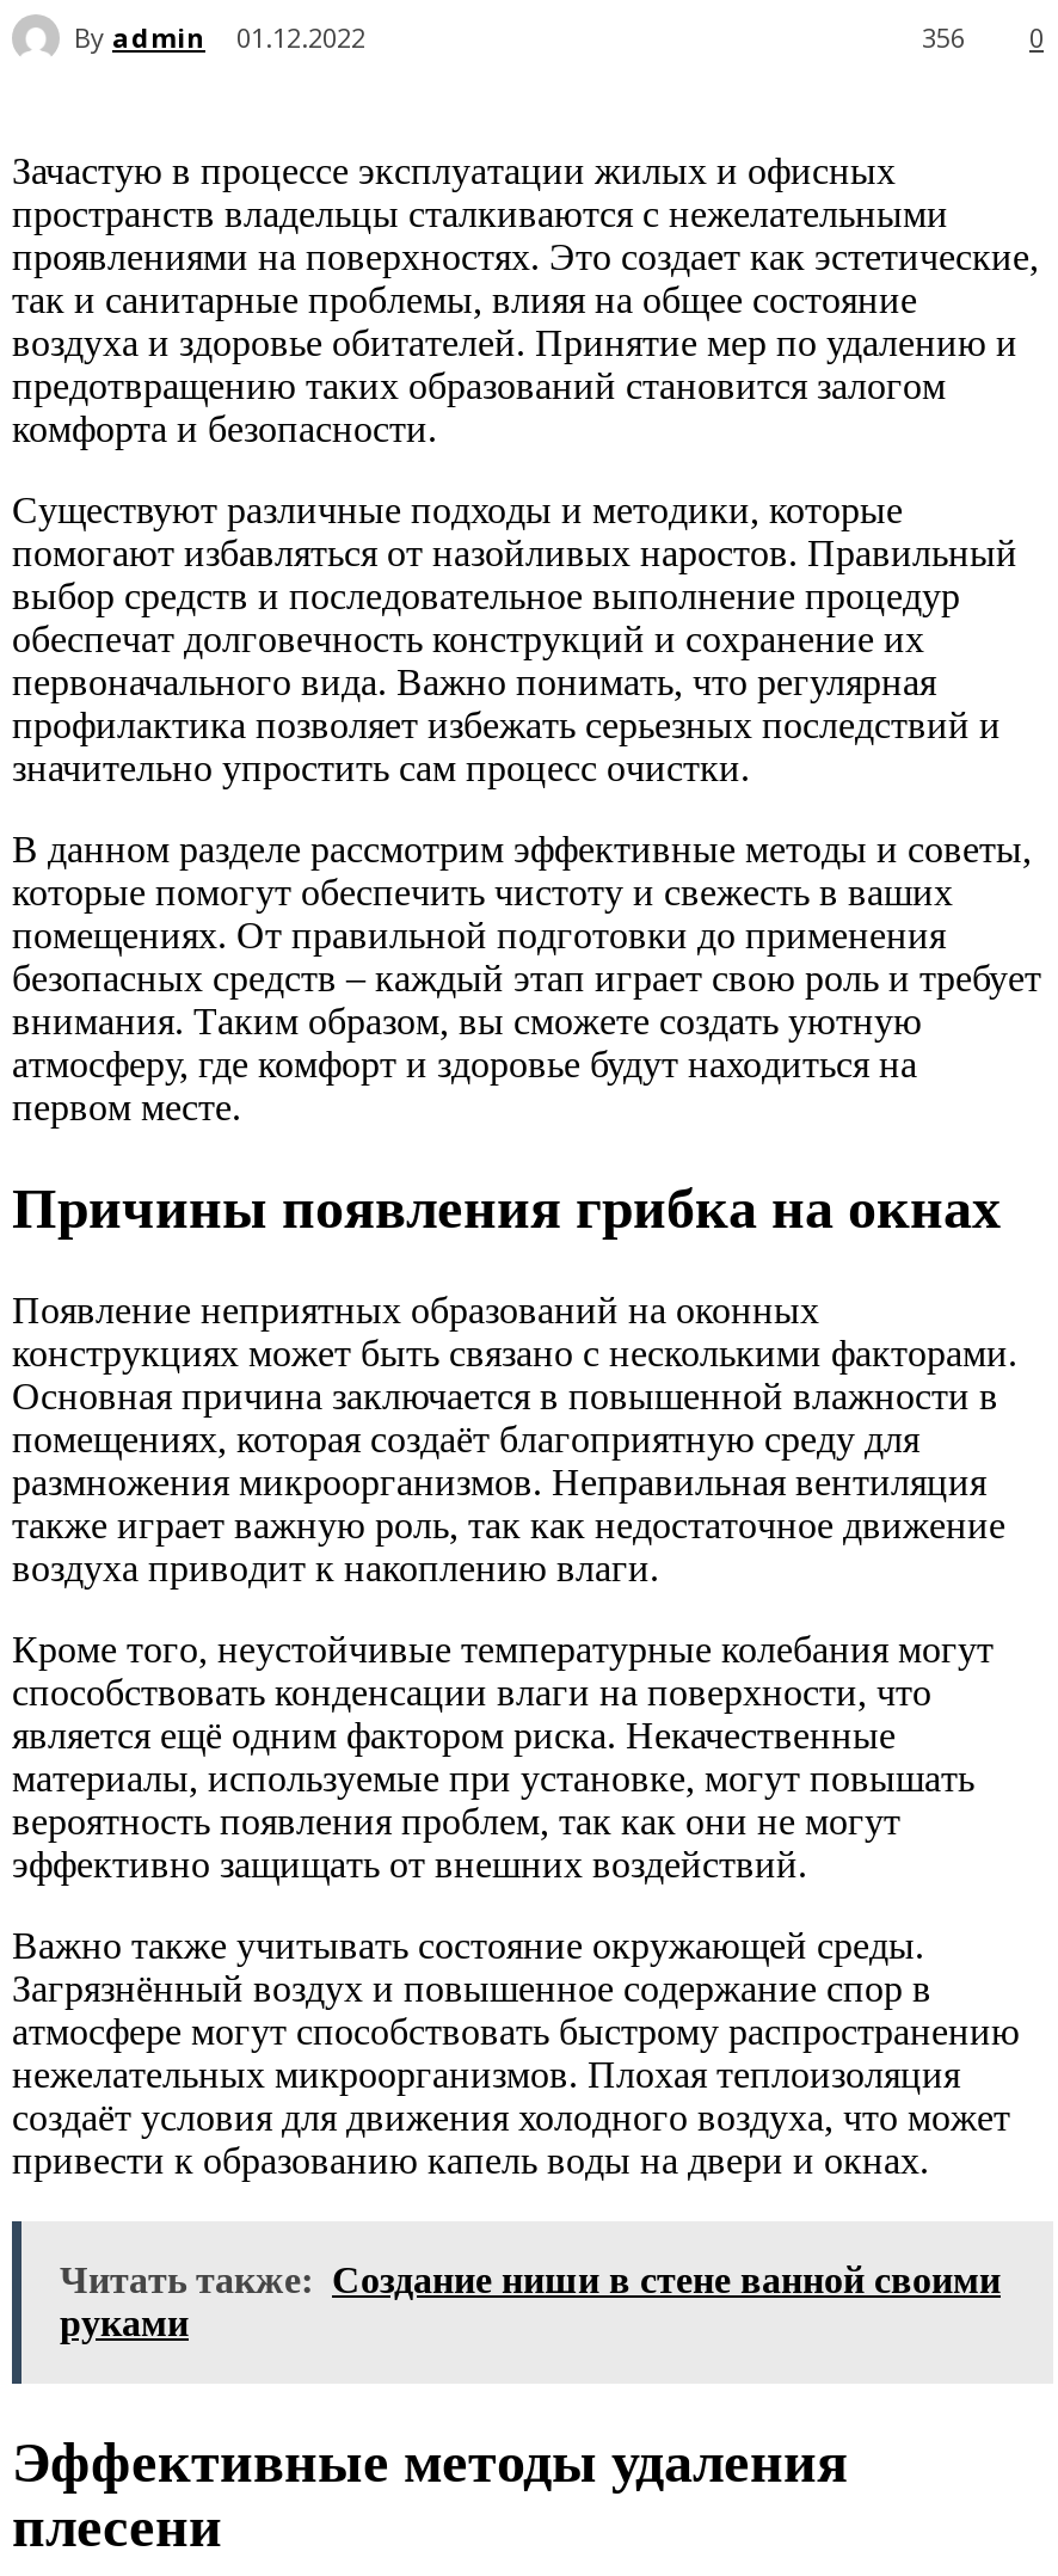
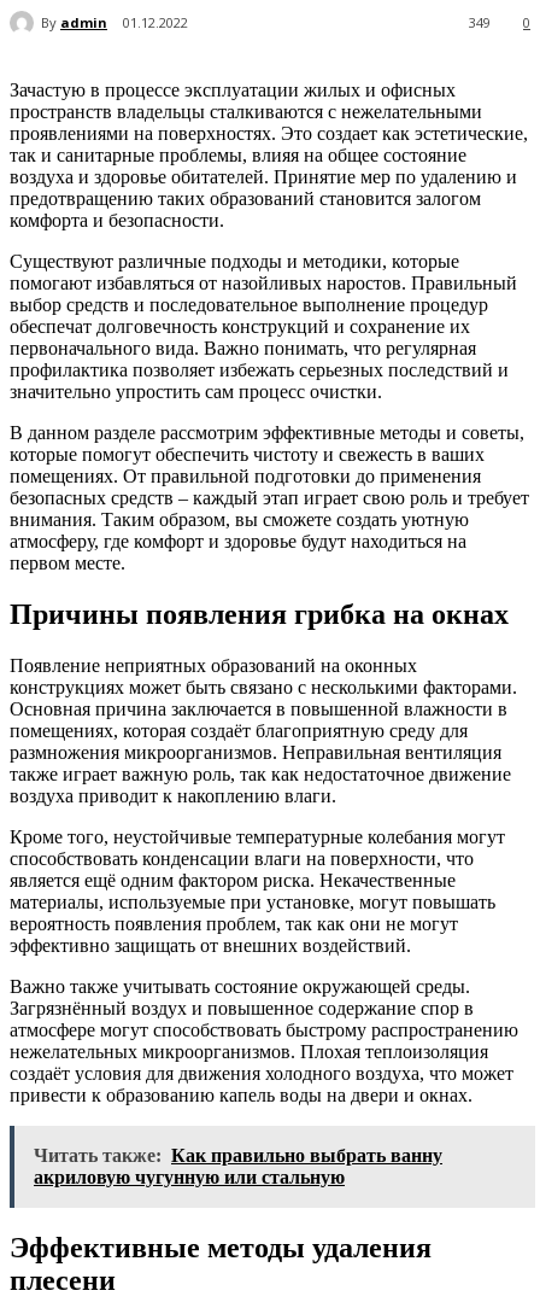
- 356 0
+ 349 0

- Читать также: Создание ниши в стене ванной своими
- руками
+ Читать также: Как правильно выбрать ванну
+ акриловую чугунную или стальную
